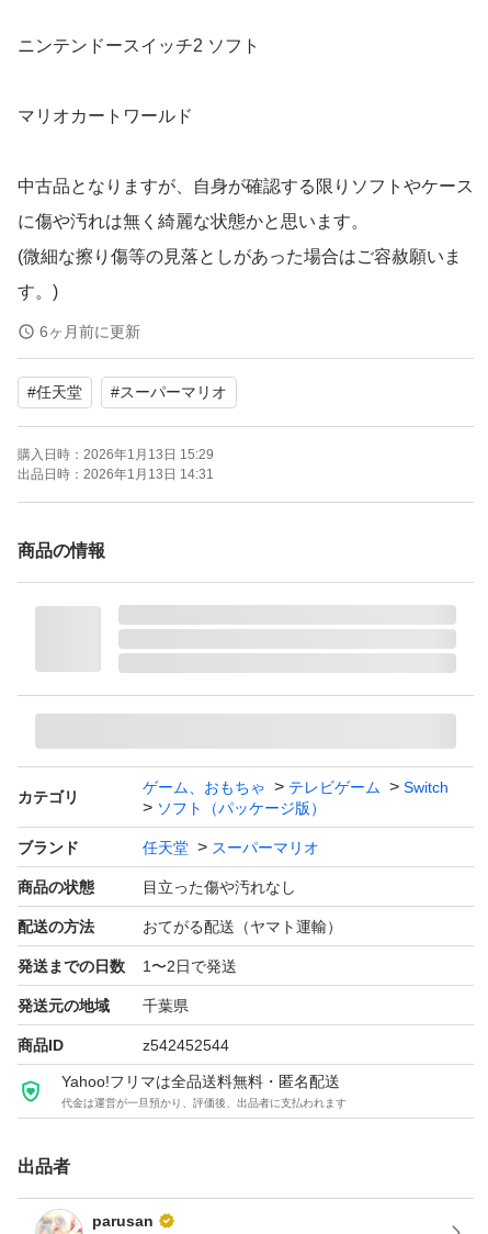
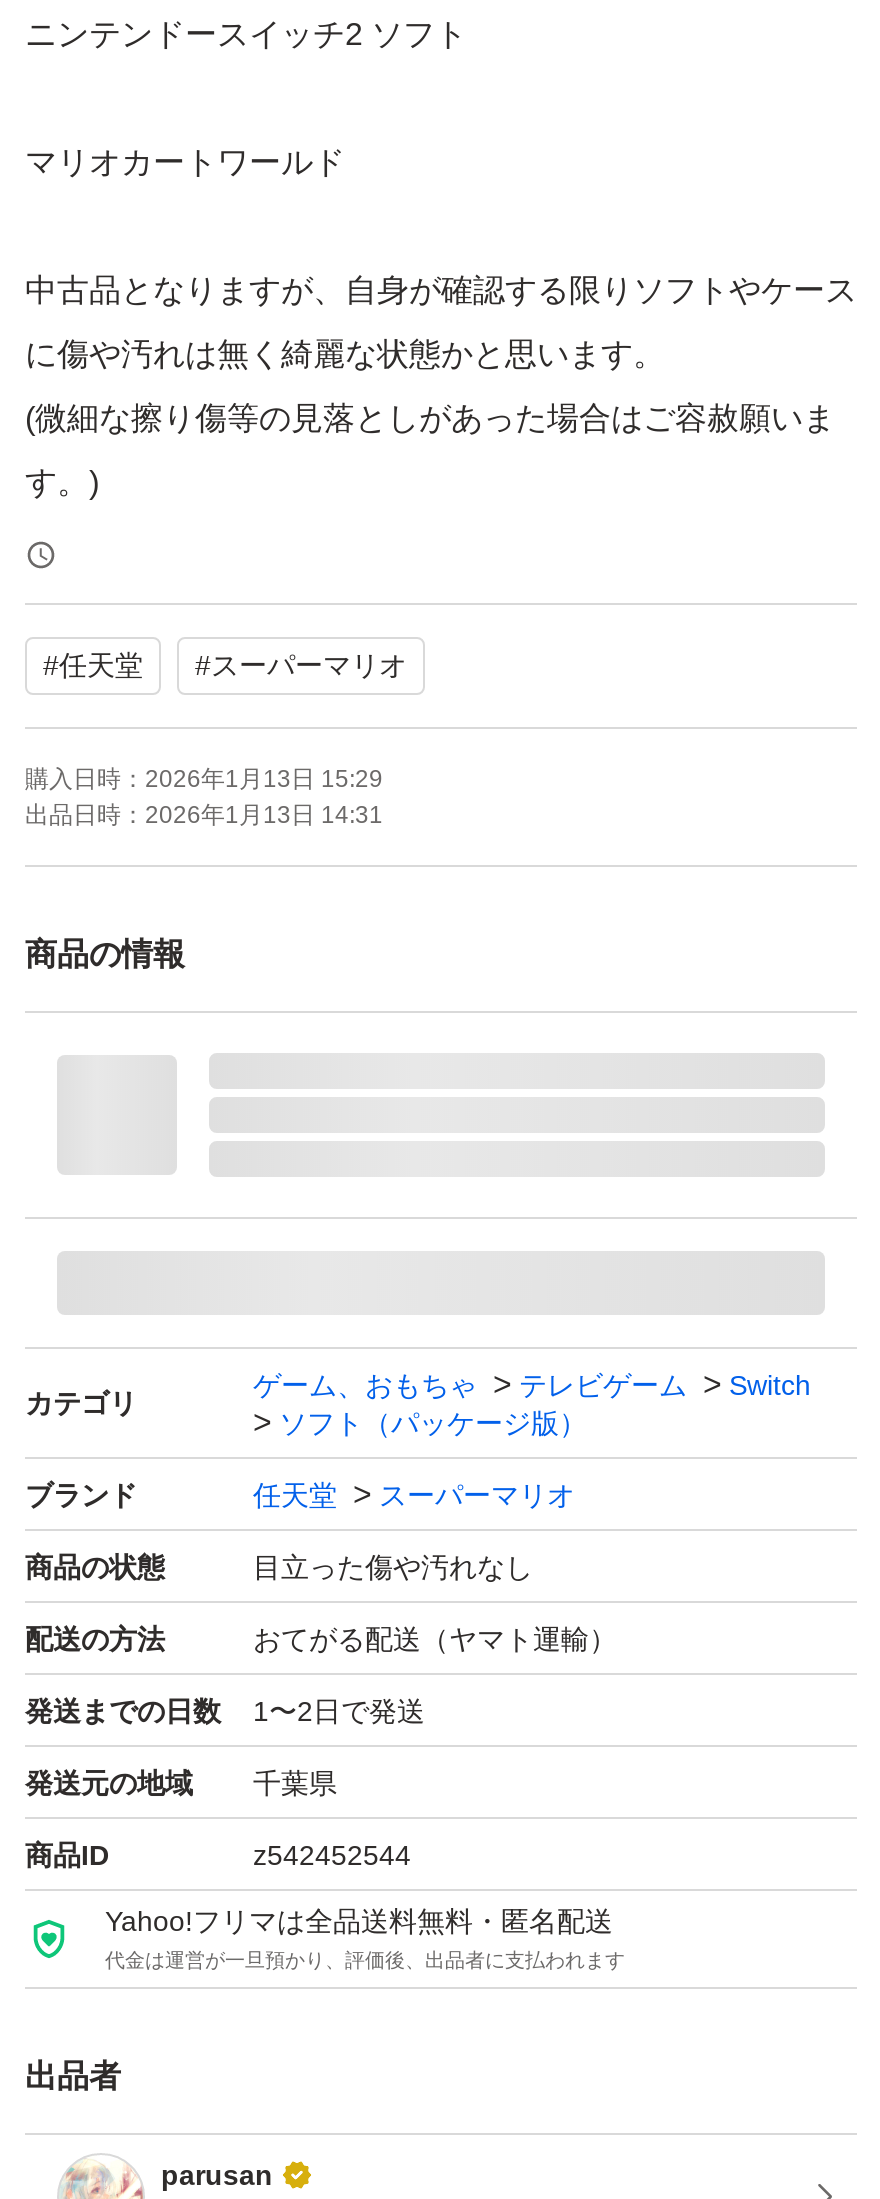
- 6ヶ月前に更新
